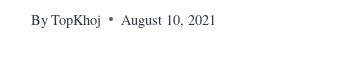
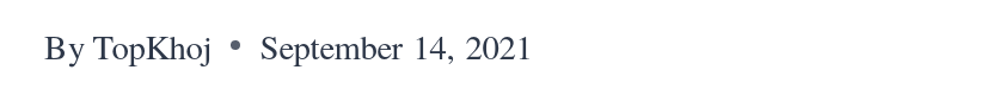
- By TopKhoj August 10, 2021
+ By TopKhoj September 14, 2021
